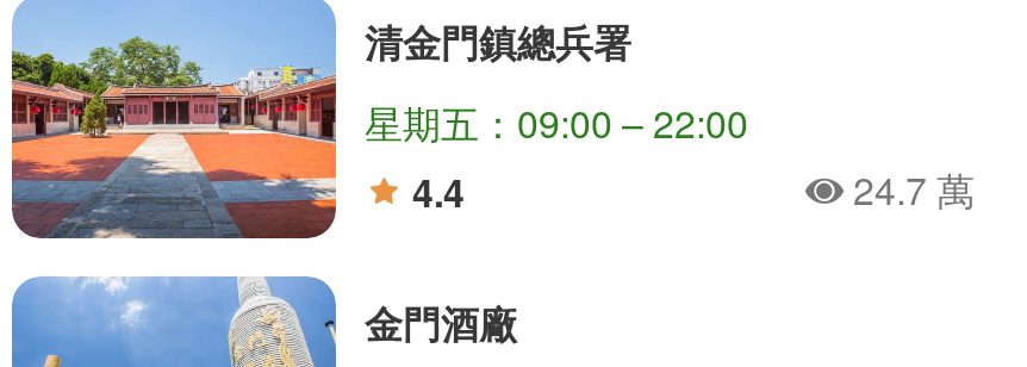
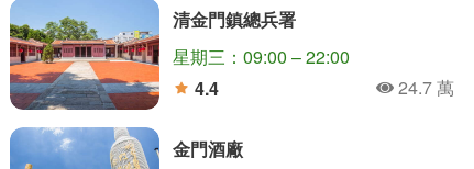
- 星期五：09:00 – 22:00
+ 星期三：09:00 – 22:00
